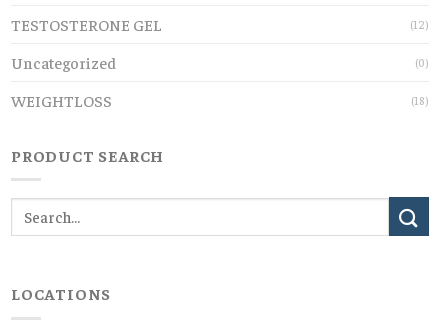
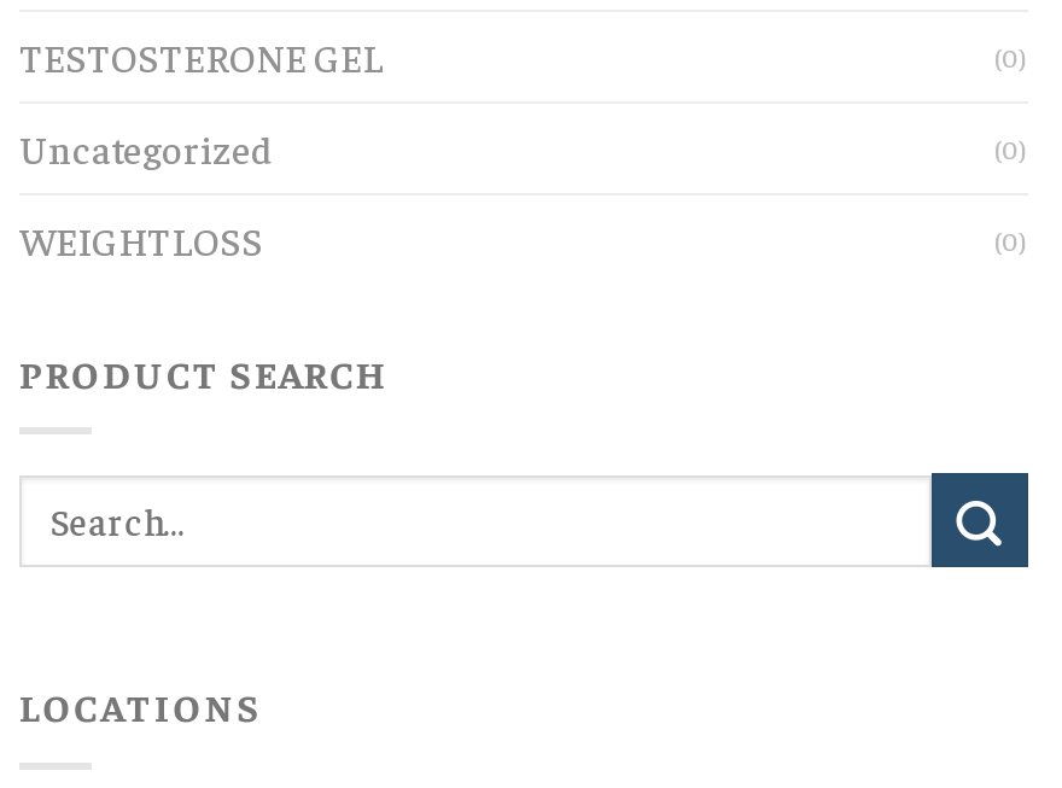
- (12)
+ (0)

- (18)
+ (0)
